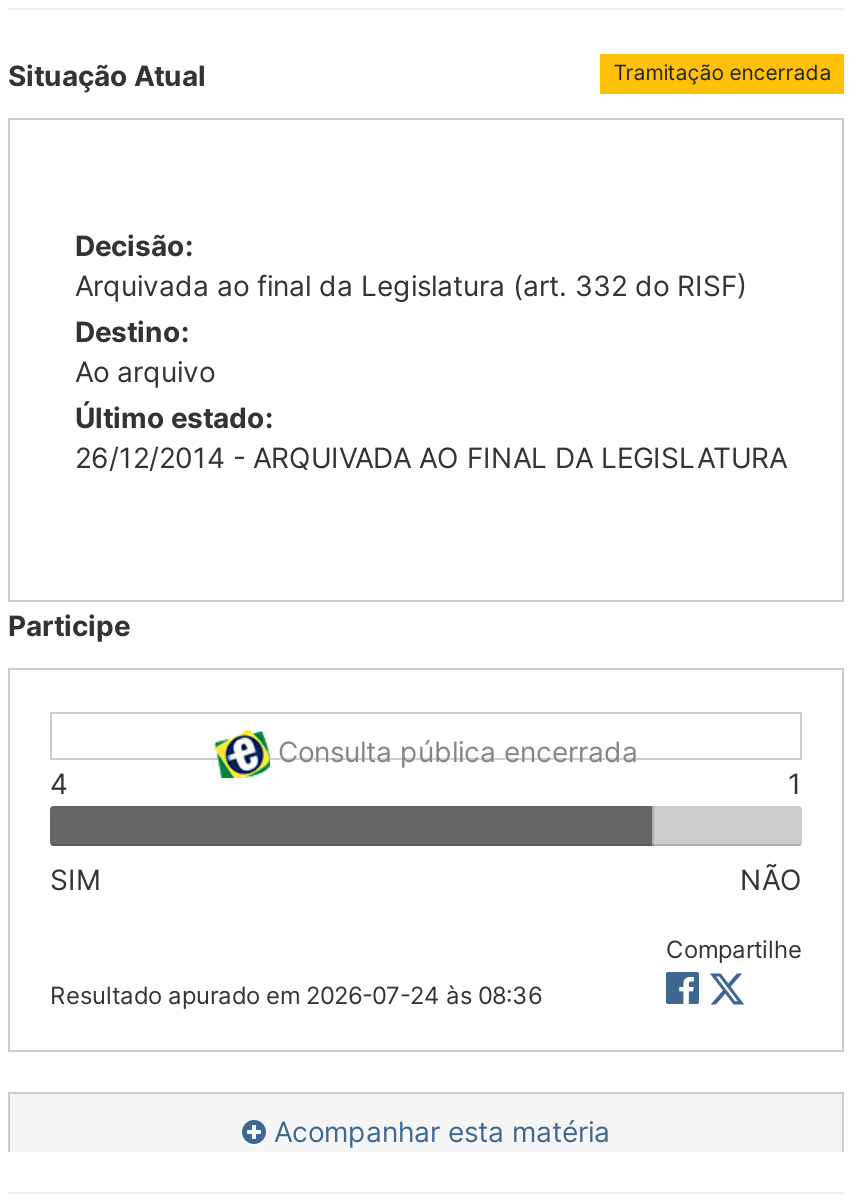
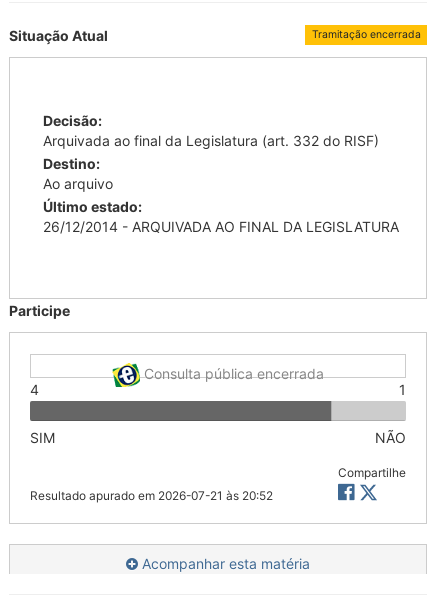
- Resultado apurado em 2026-07-24 às 08:36
+ Resultado apurado em 2026-07-21 às 20:52
